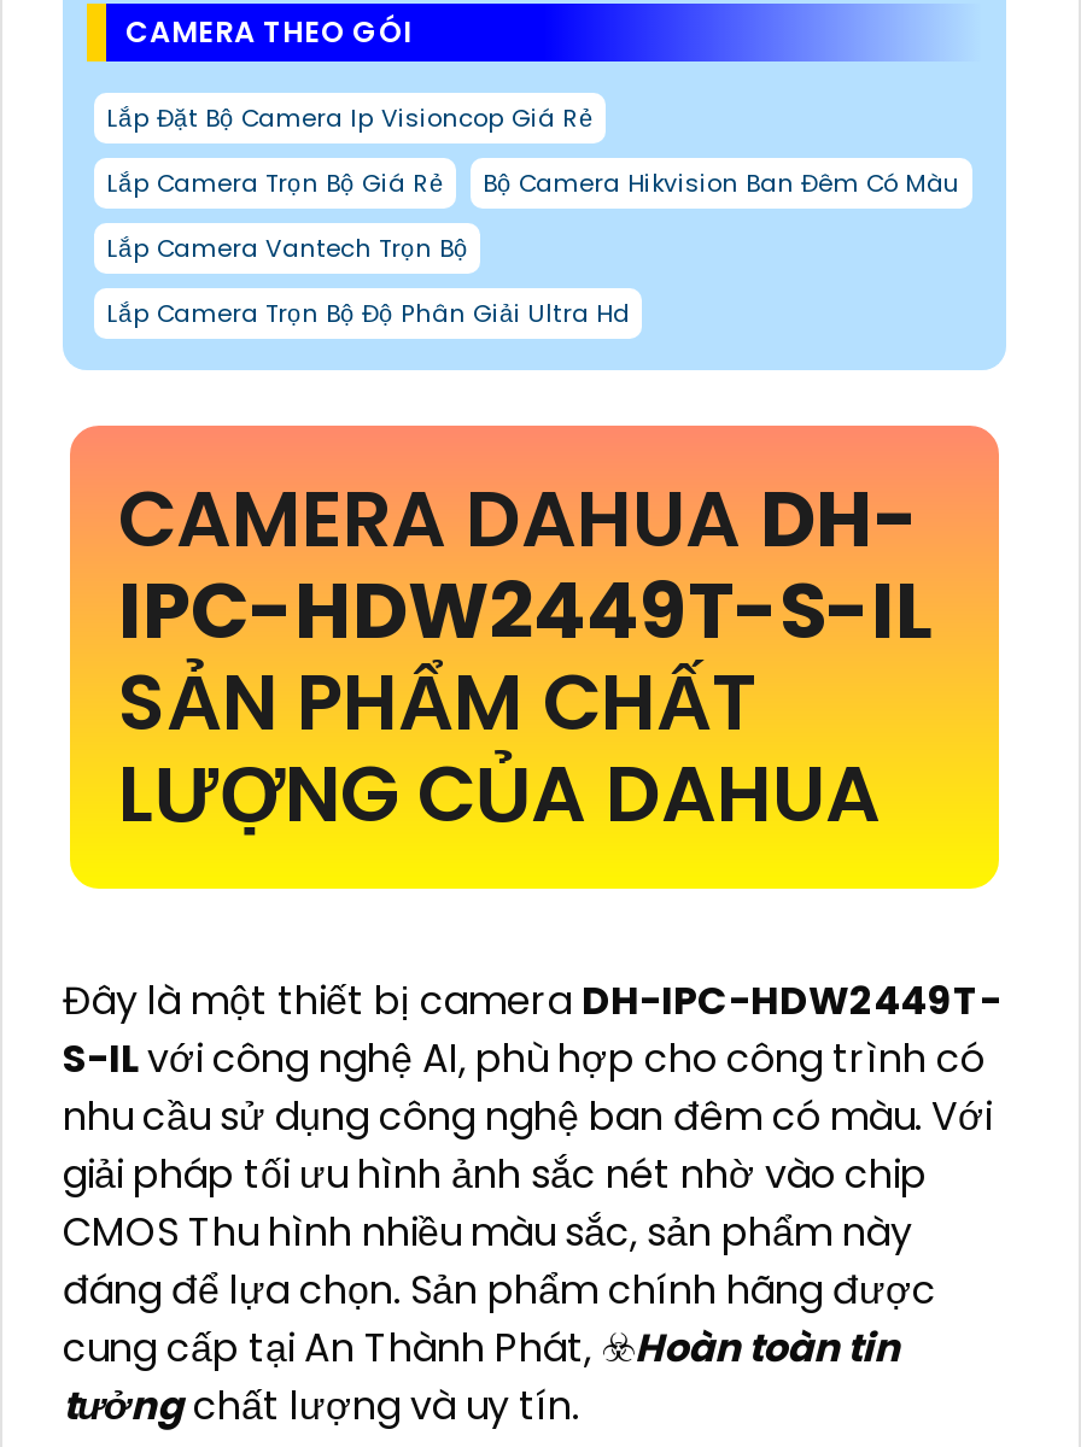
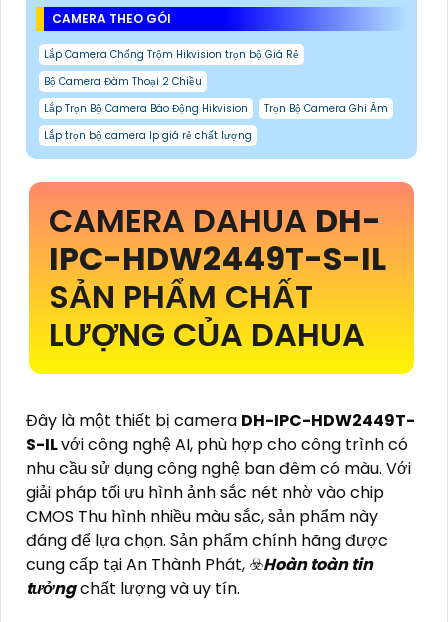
- Lắp Đặt Bộ Camera Ip Visioncop Giá Rẻ
+ Lắp Camera Chống Trộm Hikvision trọn bộ Giá Rẻ

- Lắp Camera Trọn Bộ Giá Rẻ
- Bộ Camera Hikvision Ban Đêm Có Màu
+ Bộ Camera Đàm Thoại 2 Chiều

- Lắp Camera Vantech Trọn Bộ
+ Lắp Trọn Bộ Camera Báo Động Hikvision
+ Trọn Bộ Camera Ghi Âm

- Lắp Camera Trọn Bộ Độ Phân Giải Ultra Hd
+ Lắp trọn bộ camera Ip giá rẻ chất lượng
